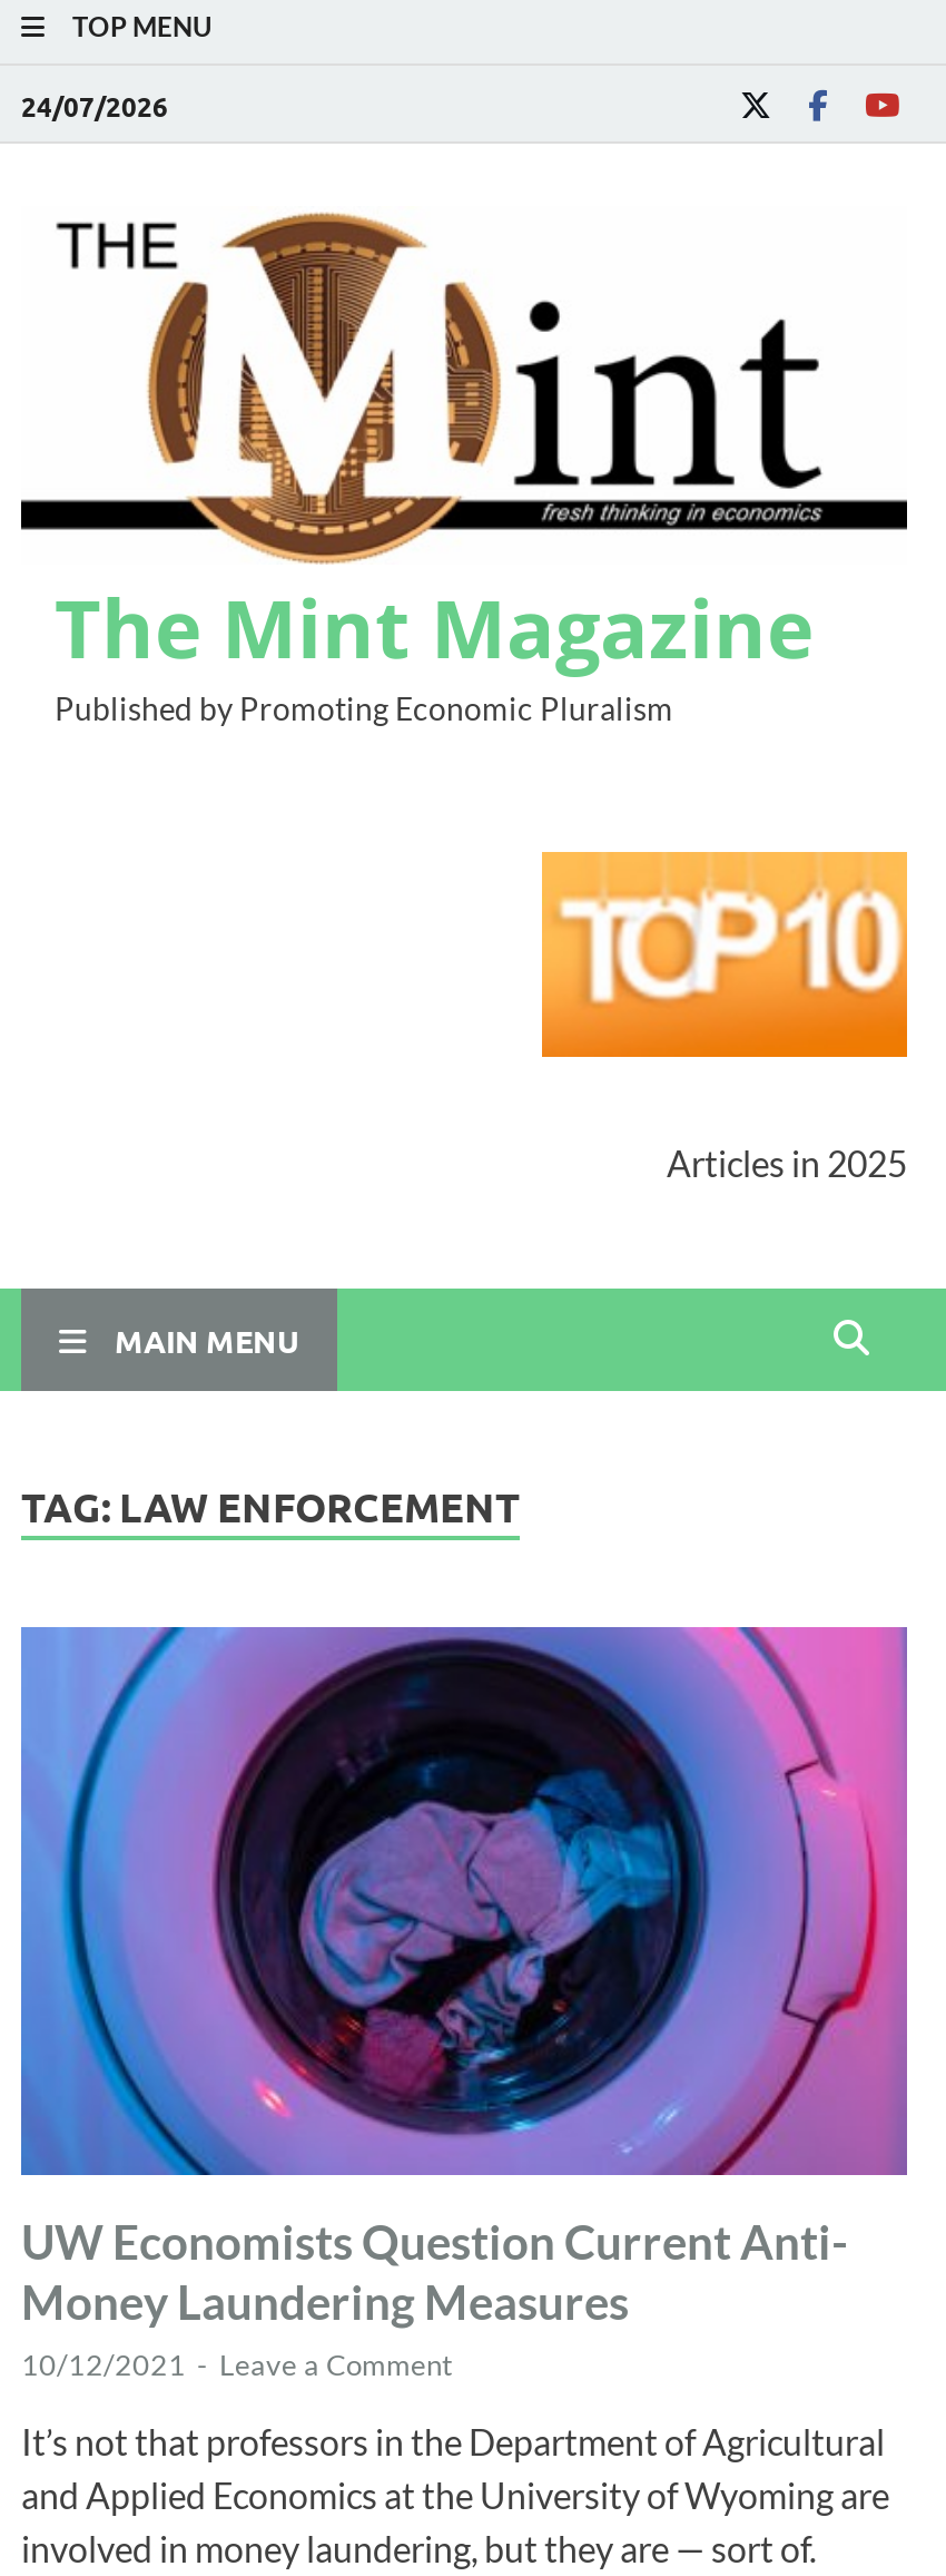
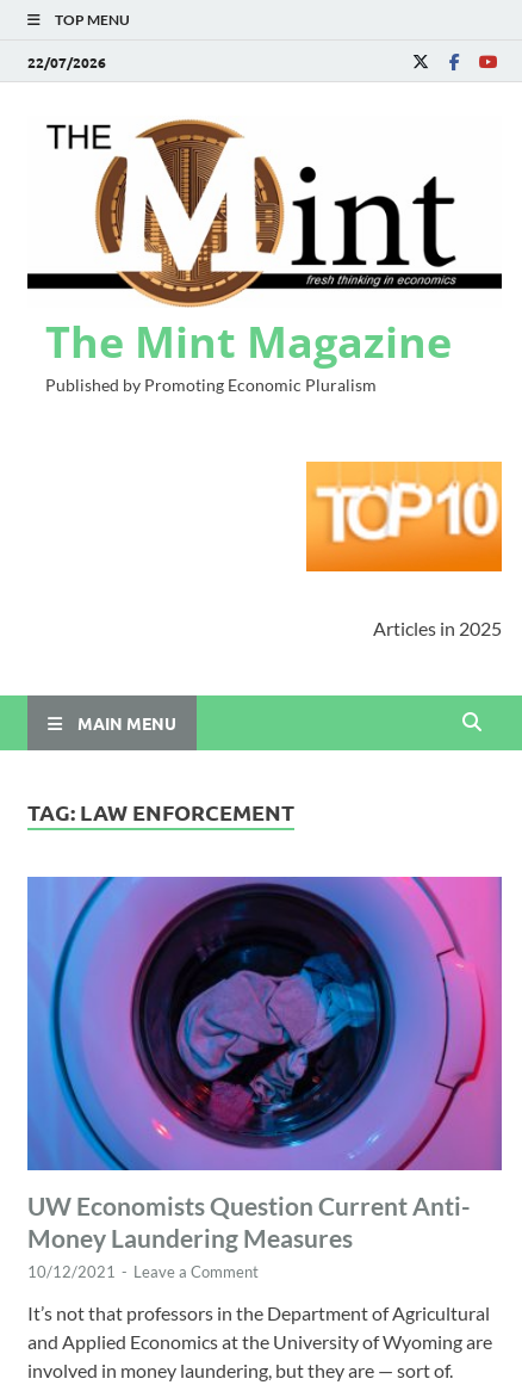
- 24/07/2026
+ 22/07/2026
